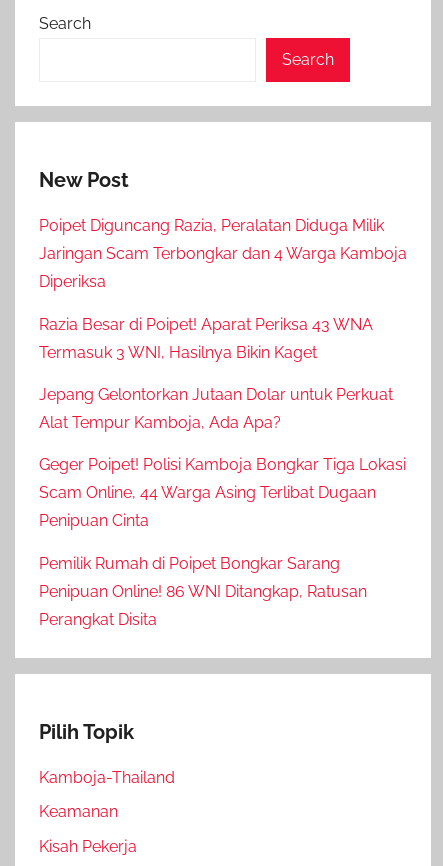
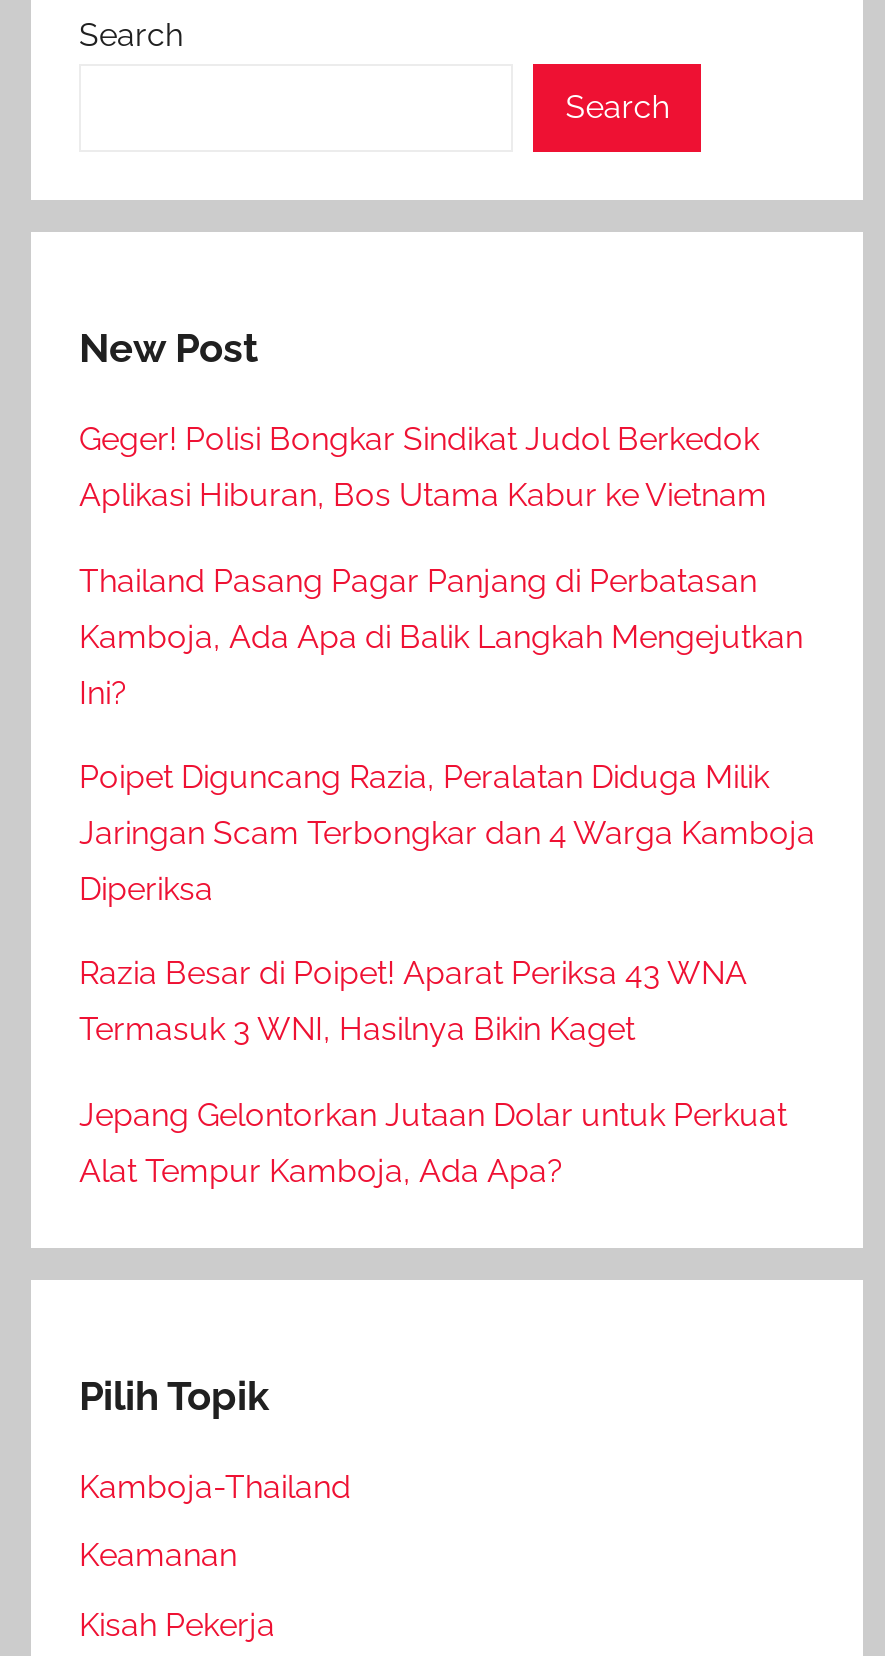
+ Geger! Polisi Bongkar Sindikat Judol Berkedok
+ Aplikasi Hiburan, Bos Utama Kabur ke Vietnam
+ Thailand Pasang Pagar Panjang di Perbatasan
+ Kamboja, Ada Apa di Balik Langkah Mengejutkan
+ Ini?

moved down: Poipet Diguncang Razia, Peralatan Diduga Milik | Jaringan Scam Terbongkar dan 4 Warga Kamboja | Diperiksa | Razia Besar di Poipet! Aparat Periksa 43 WNA | Termasuk 3 WNI, Hasilnya Bikin Kaget | Jepang Gelontorkan Jutaan Dolar untuk Perkuat | Alat Tempur Kamboja, Ada Apa?

- Geger Poipet! Polisi Kamboja Bongkar Tiga Lokasi
- Scam Online, 44 Warga Asing Terlibat Dugaan
- Penipuan Cinta
- Pemilik Rumah di Poipet Bongkar Sarang
- Penipuan Online! 86 WNI Ditangkap, Ratusan
- Perangkat Disita
